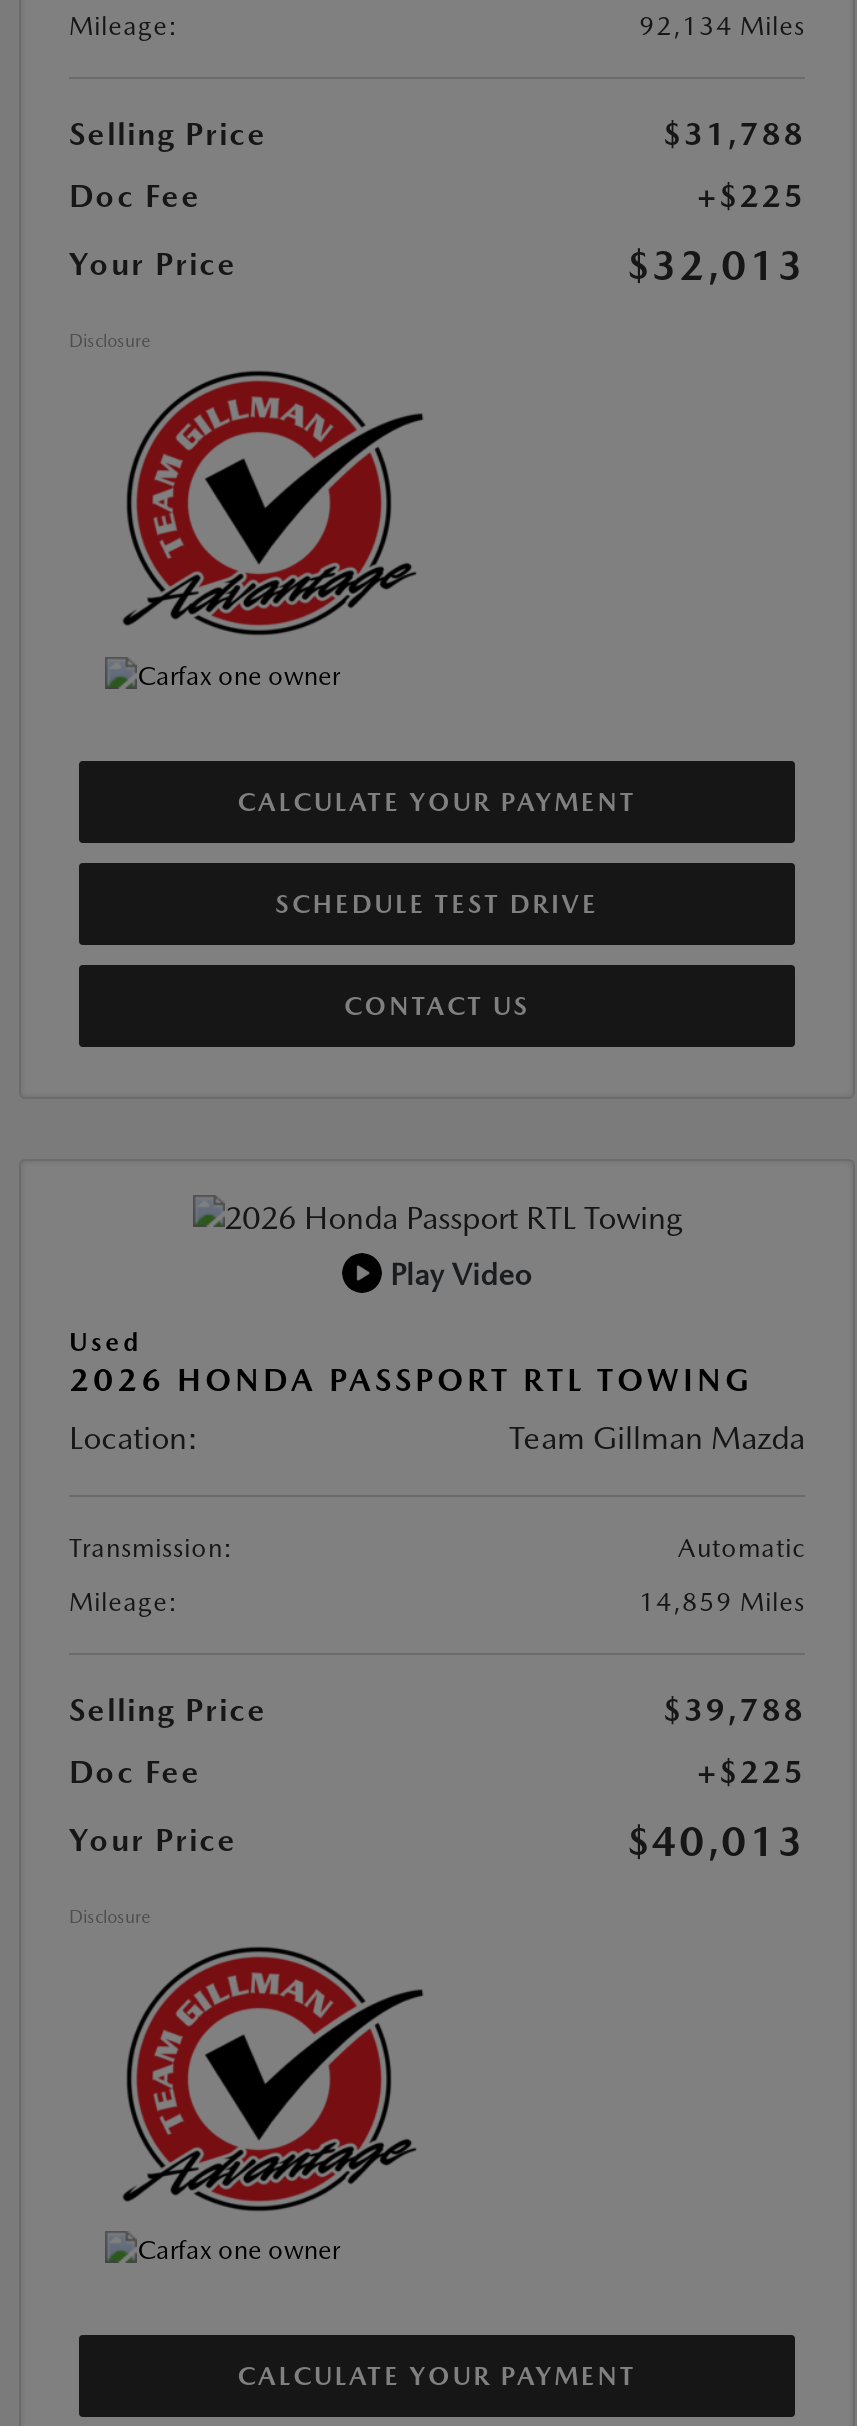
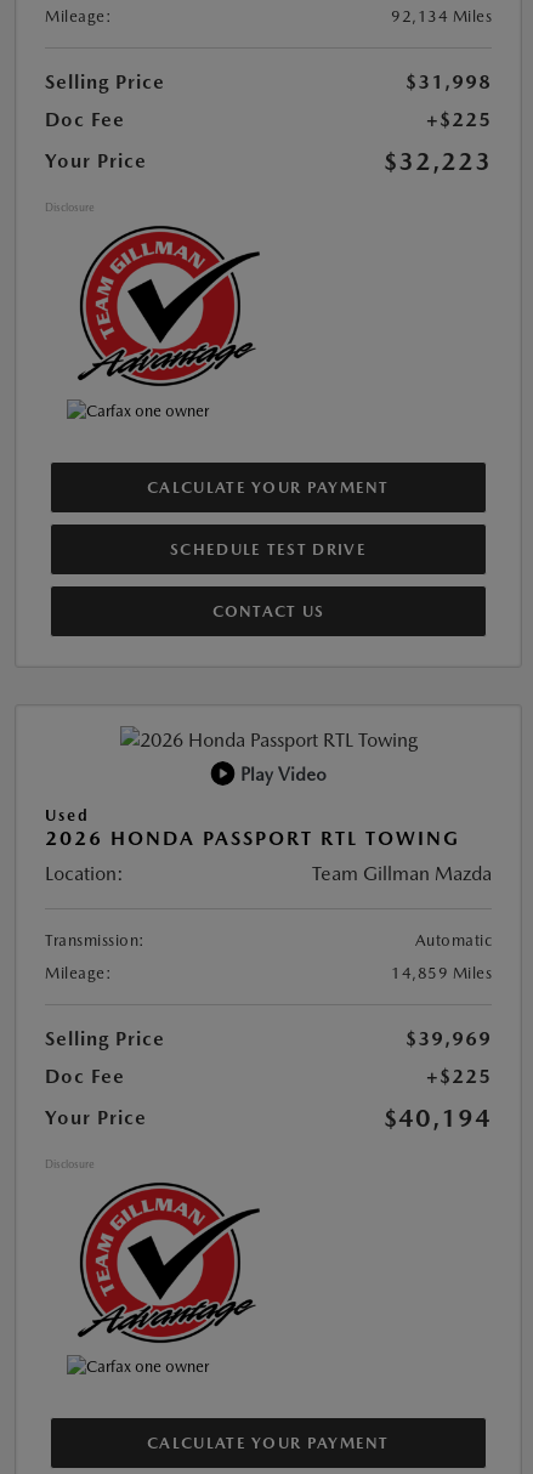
- $31,788
+ $31,998

- $32,013
+ $32,223

- $39,788
+ $39,969

- $40,013
+ $40,194
